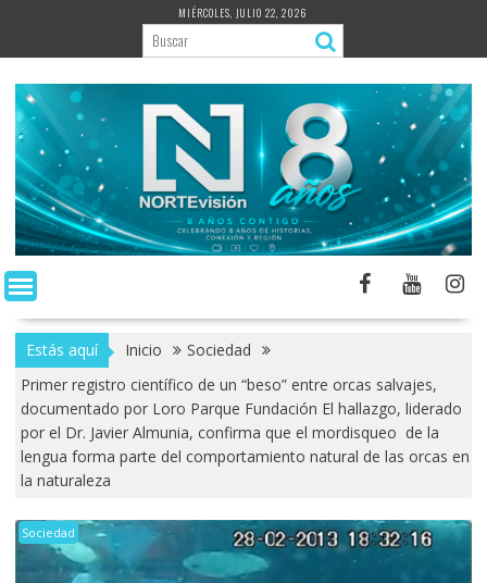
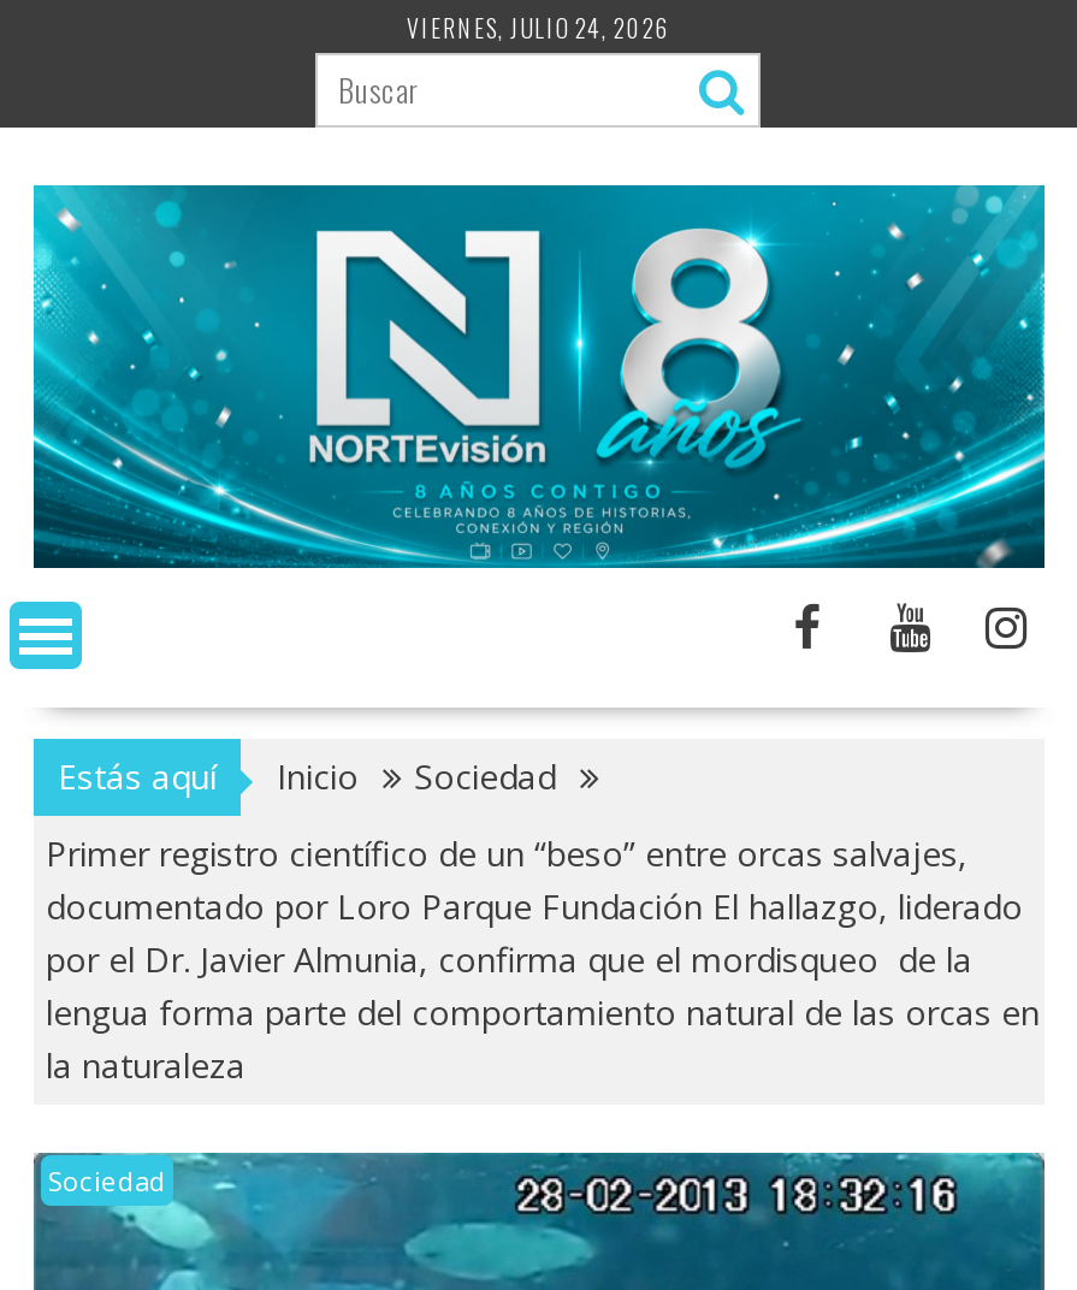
- MIÉRCOLES, JULIO 22, 2026
+ VIERNES, JULIO 24, 2026
